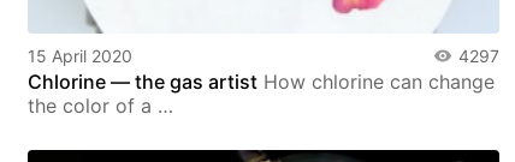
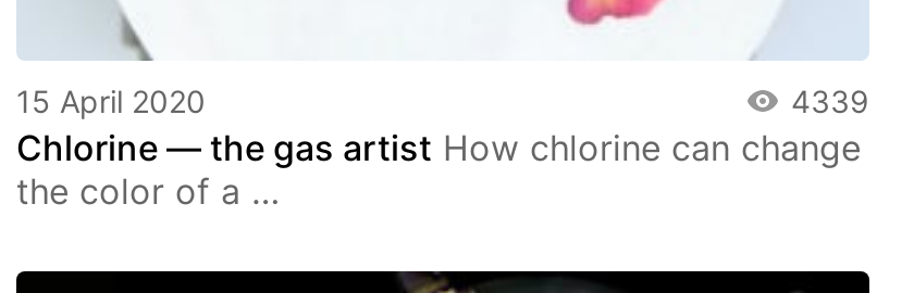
- 4297
+ 4339
